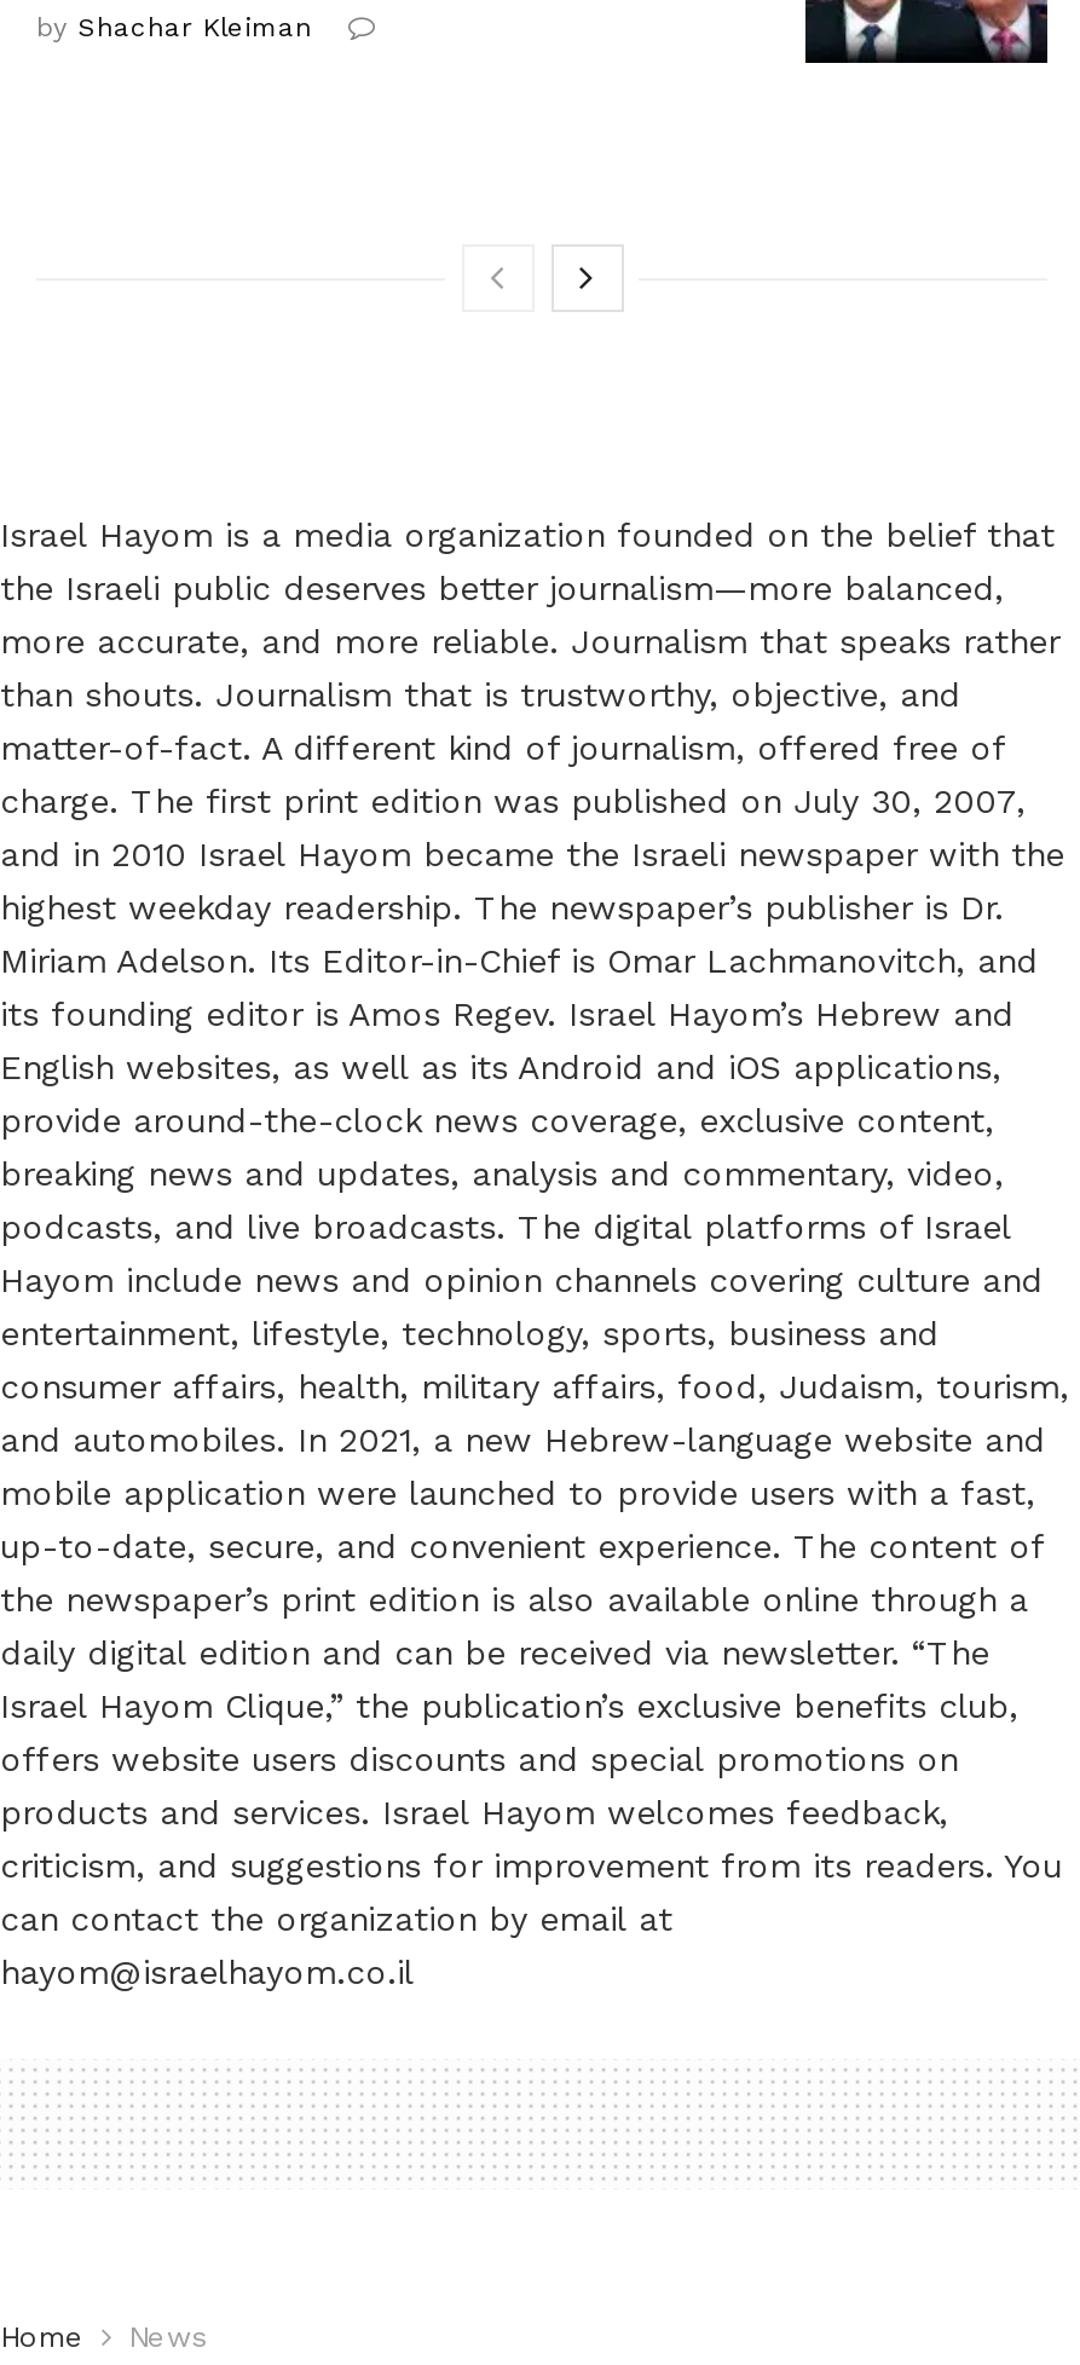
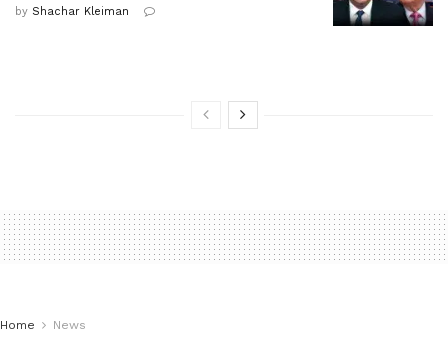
- Israel Hayom is a media organization founded on the belief that
- the Israeli public deserves better journalism—more balanced,
- more accurate, and more reliable. Journalism that speaks rather
- than shouts. Journalism that is trustworthy, objective, and
- matter-of-fact. A different kind of journalism, offered free of
- charge. The first print edition was published on July 30, 2007,
- and in 2010 Israel Hayom became the Israeli newspaper with the
- highest weekday readership. The newspaper’s publisher is Dr.
- Miriam Adelson. Its Editor-in-Chief is Omar Lachmanovitch, and
- its founding editor is Amos Regev. Israel Hayom’s Hebrew and
- English websites, as well as its Android and iOS applications,
- provide around-the-clock news coverage, exclusive content,
- breaking news and updates, analysis and commentary, video,
- podcasts, and live broadcasts. The digital platforms of Israel
- Hayom include news and opinion channels covering culture and
- entertainment, lifestyle, technology, sports, business and
- consumer affairs, health, military affairs, food, Judaism, tourism,
- and automobiles. In 2021, a new Hebrew-language website and
- mobile application were launched to provide users with a fast,
- up-to-date, secure, and convenient experience. The content of
- the newspaper’s print edition is also available online through a
- daily digital edition and can be received via newsletter. “The
- Israel Hayom Clique,” the publication’s exclusive benefits club,
- offers website users discounts and special promotions on
- products and services. Israel Hayom welcomes feedback,
- criticism, and suggestions for improvement from its readers. You
- can contact the organization by email at
- hayom@israelhayom.co.il
